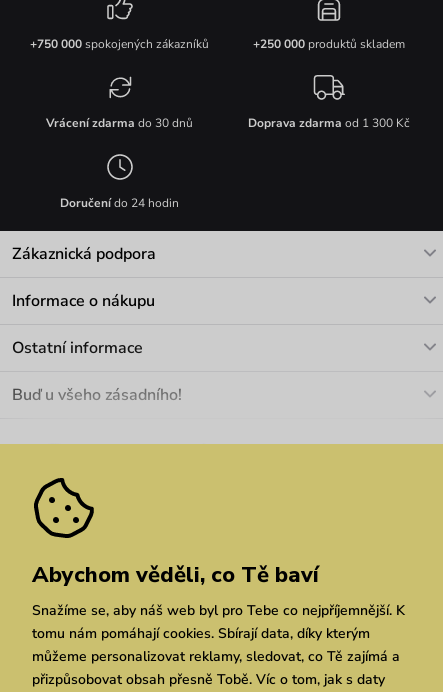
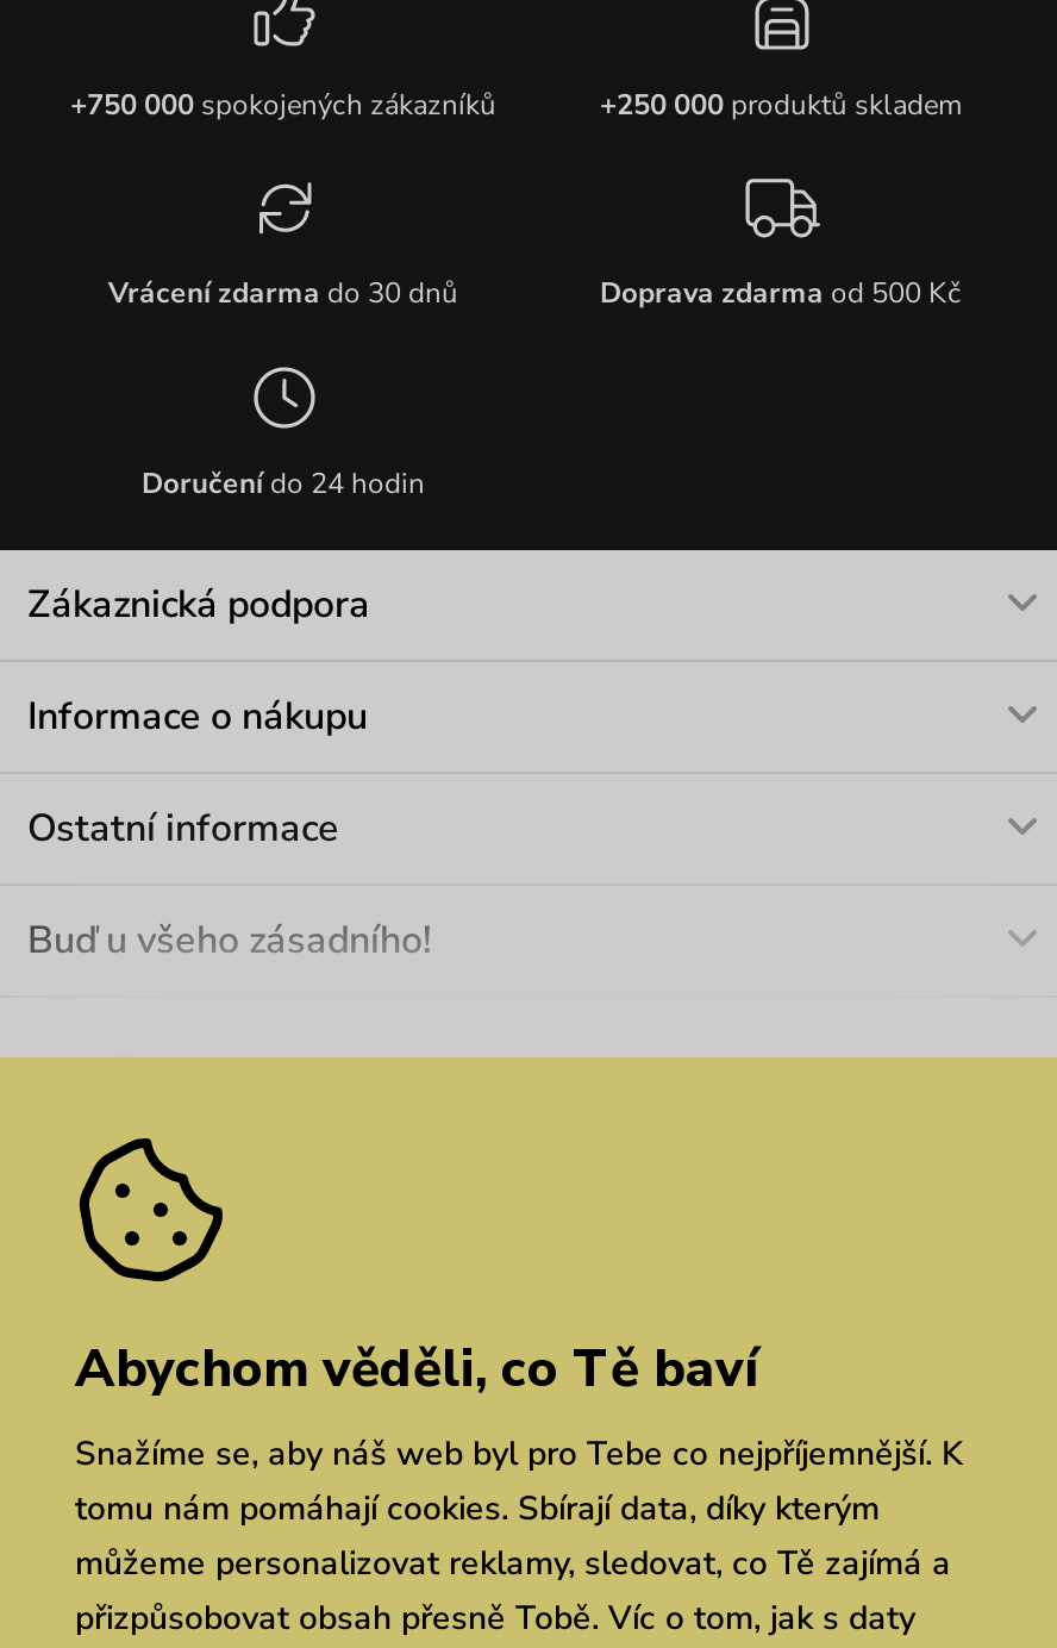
- Doprava zdarma od 1 300 Kč
+ Doprava zdarma od 500 Kč
